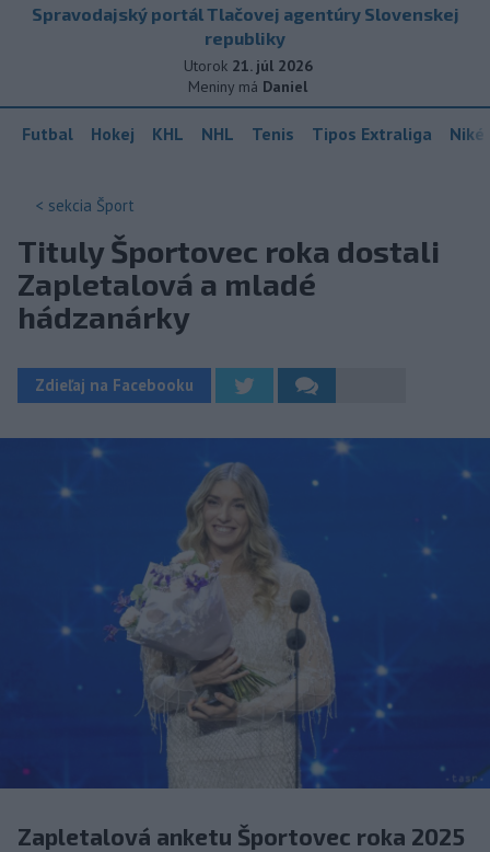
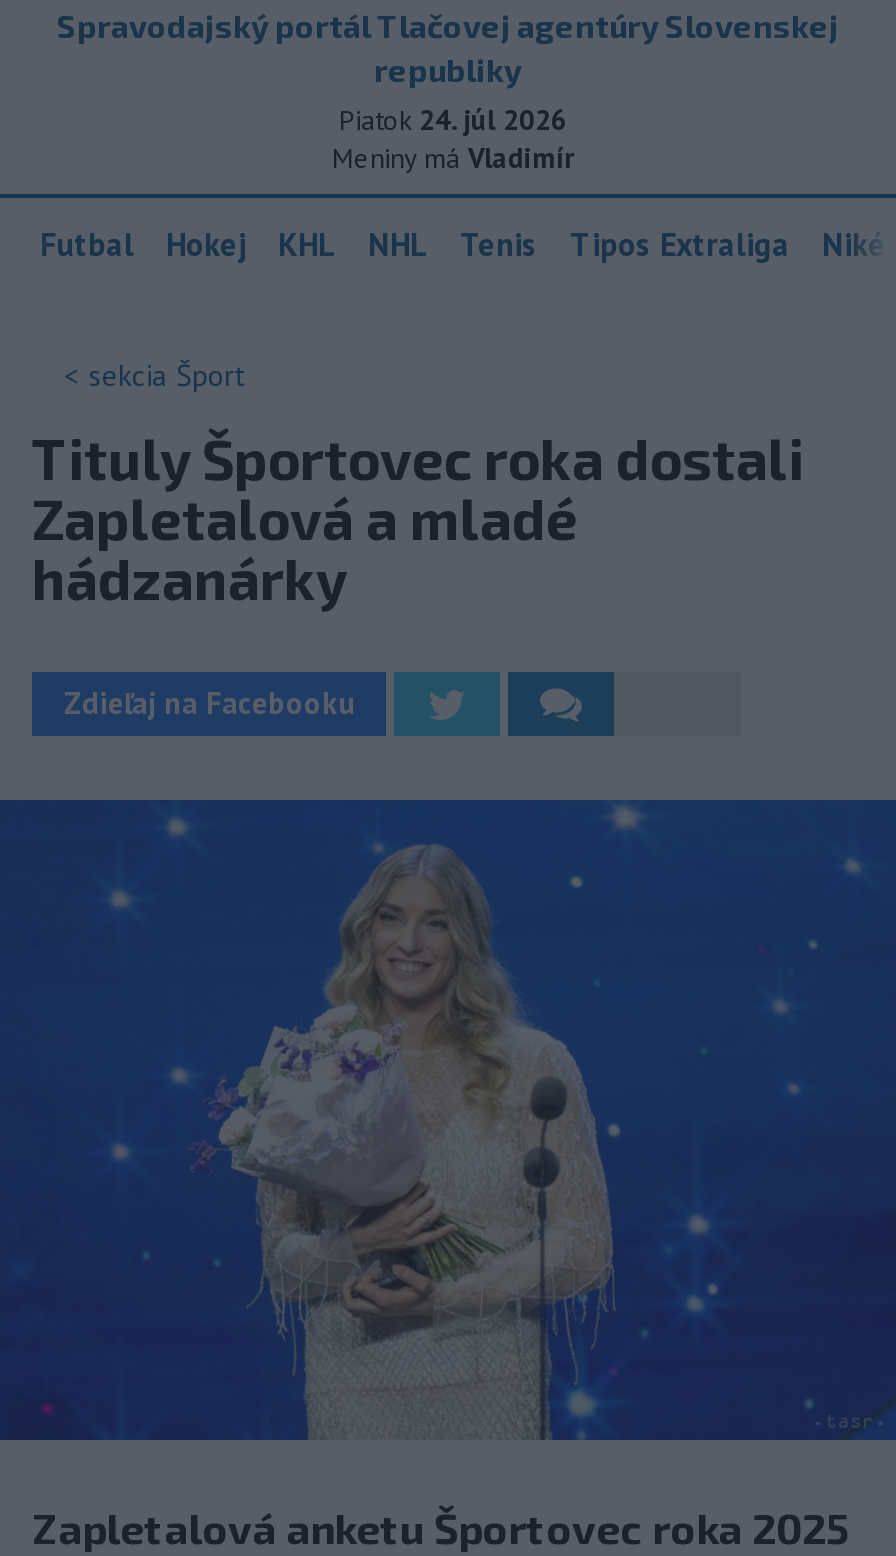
- Utorok 21. júl 2026
+ Piatok 24. júl 2026

- Meniny má Daniel
+ Meniny má Vladimír
